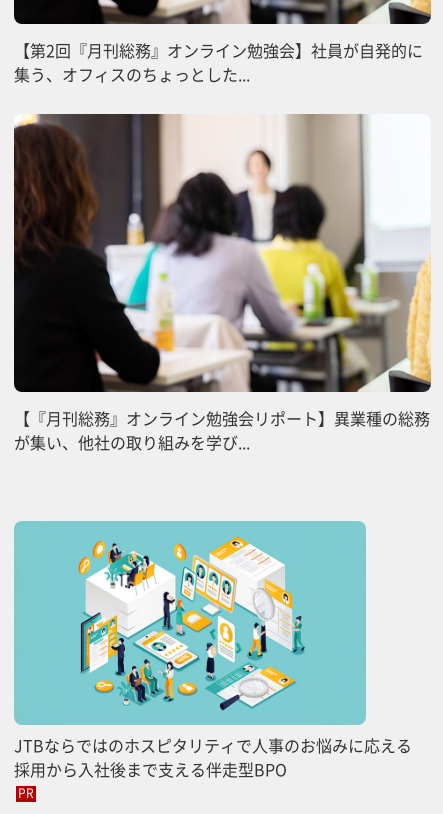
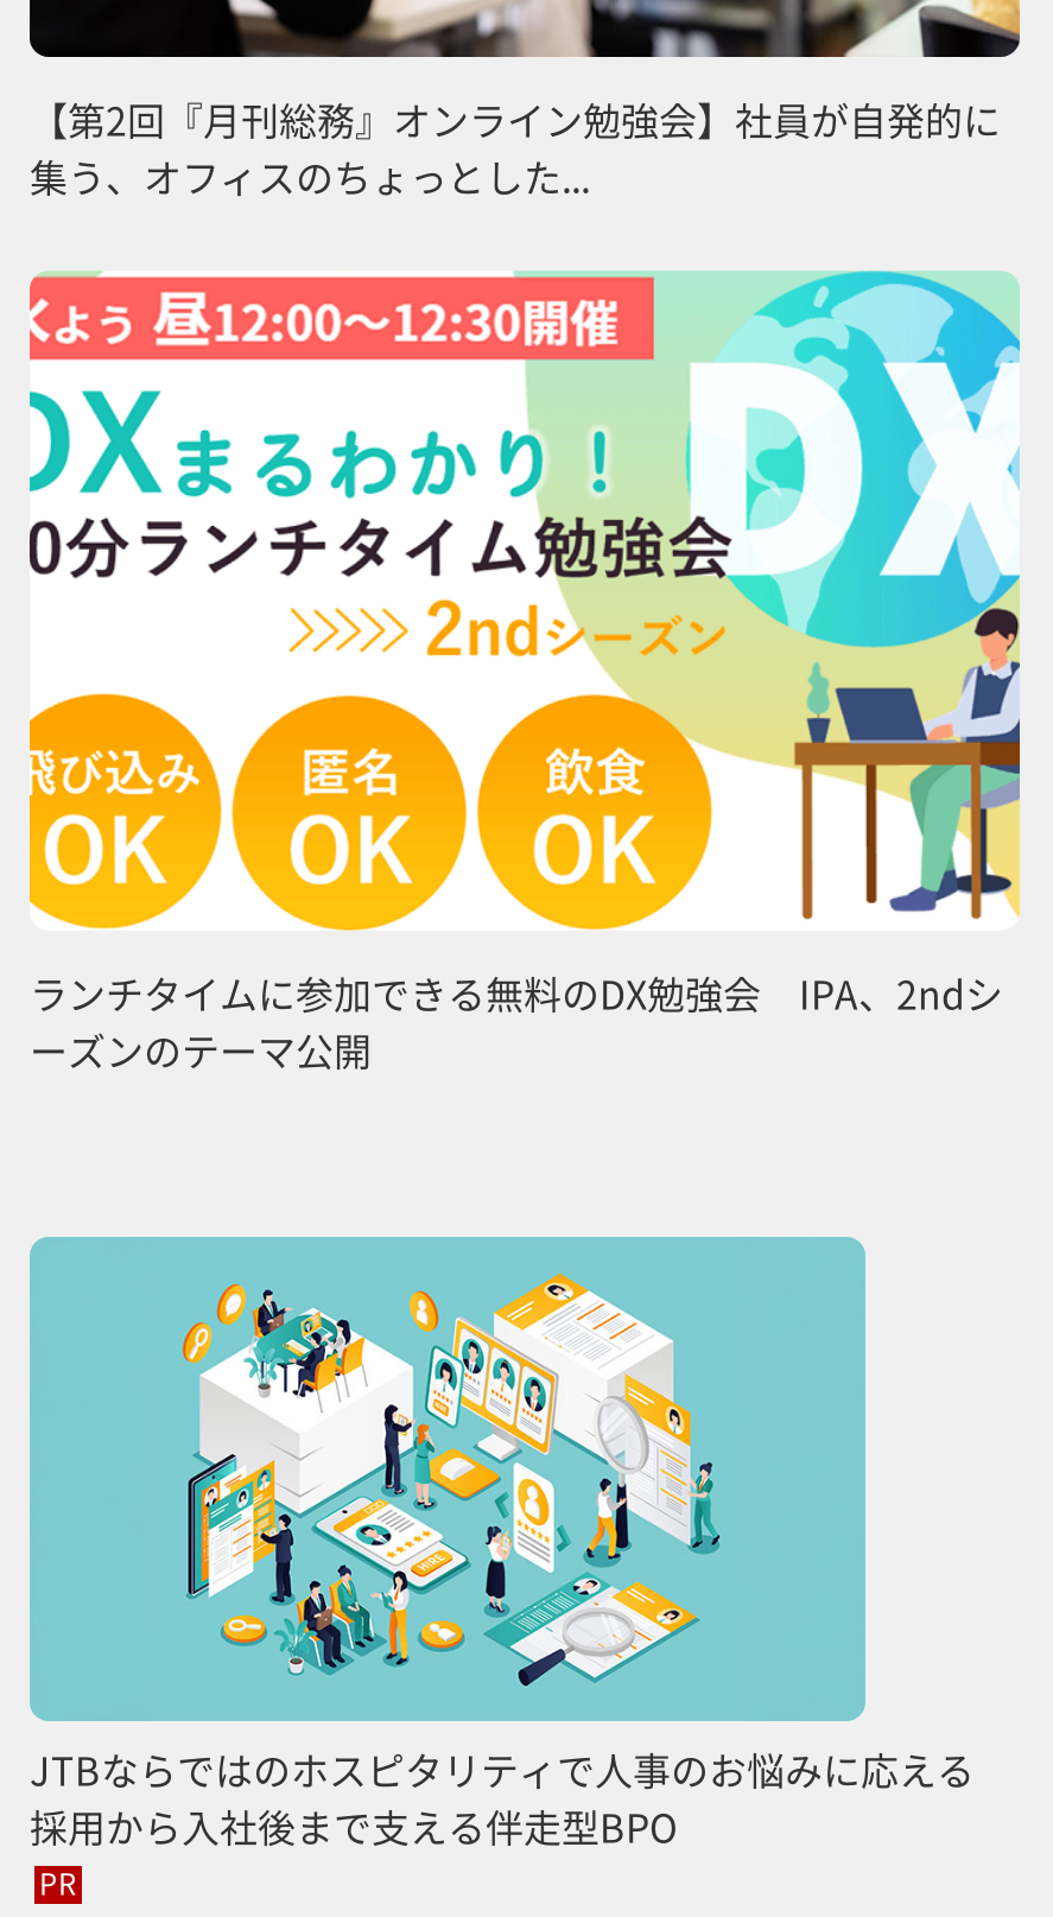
- [image]
- 【『月刊総務』オンライン勉強会リポート】異業種の総務
- が集い、他社の取り組みを学び...
+ [image]
+ ランチタイムに参加できる無料のDX勉強会 IPA、2ndシ
+ ーズンのテーマ公開
